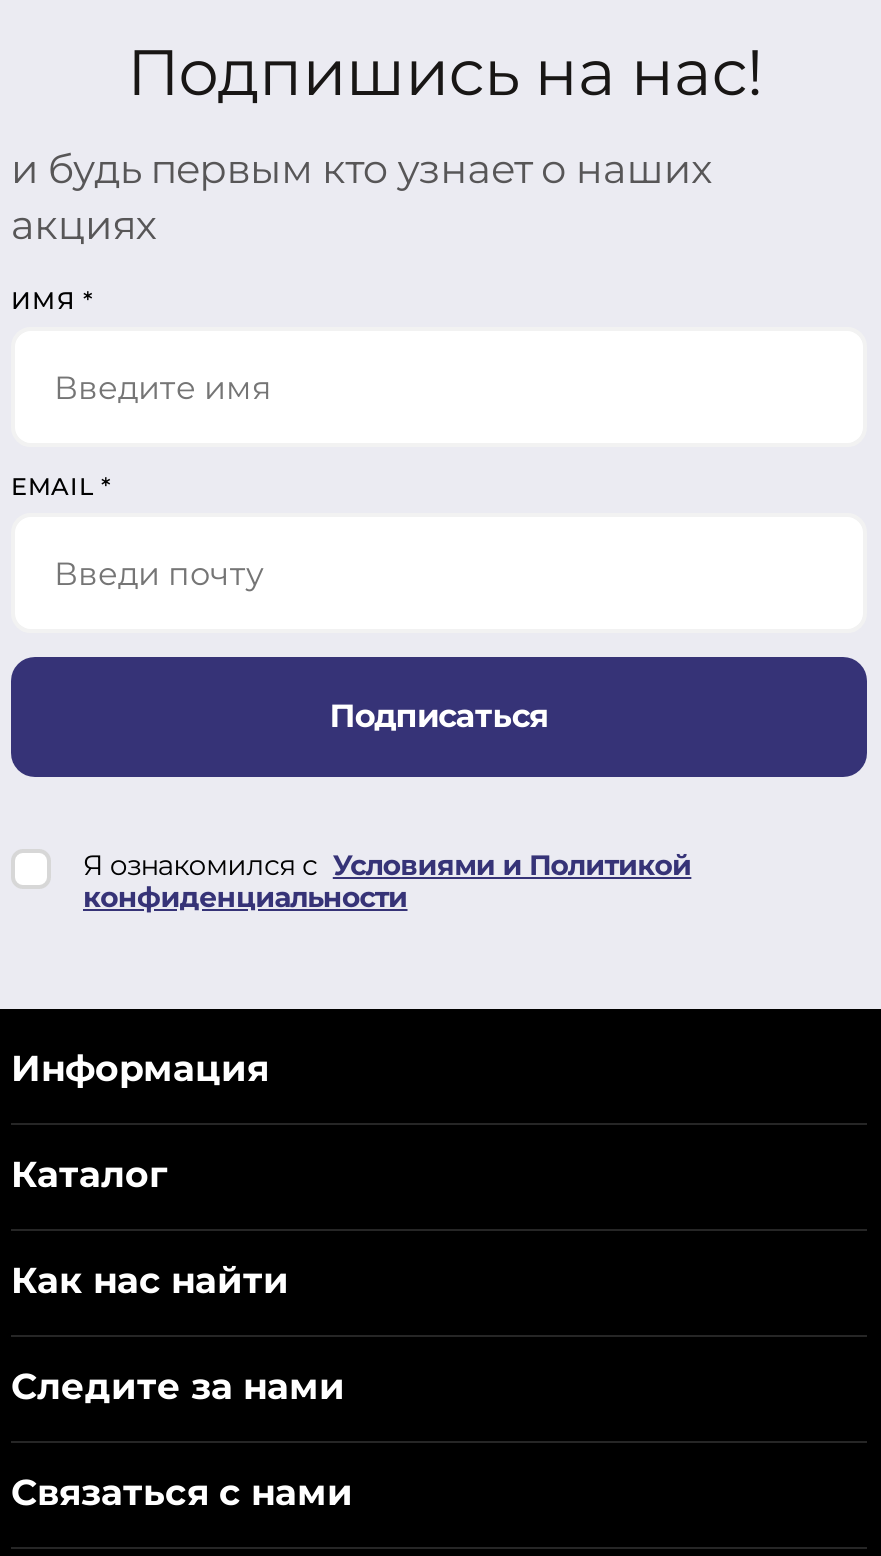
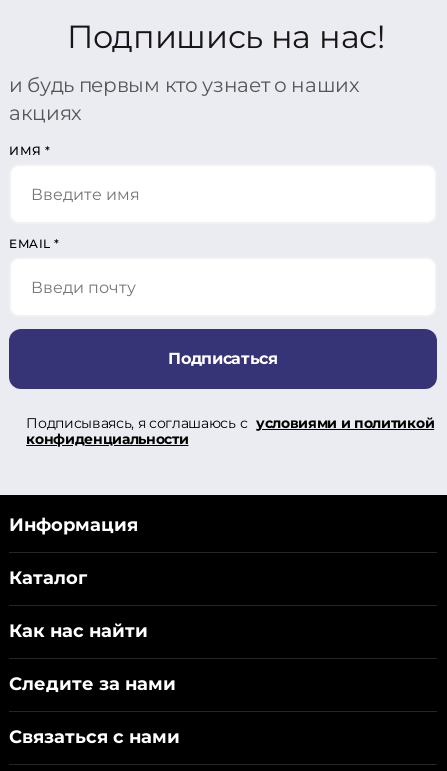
- Я ознакомился с Условиями и Политикой
+ Подписываясь, я соглашаюсь с условиями и политикой
